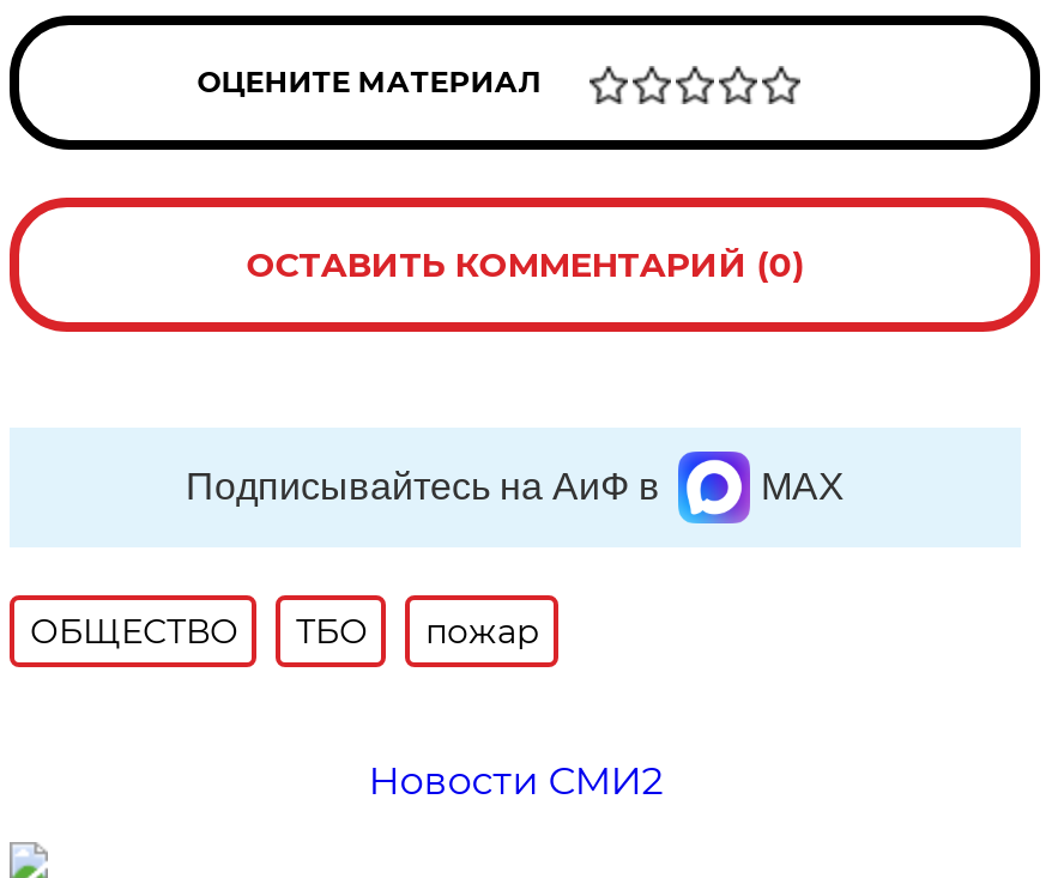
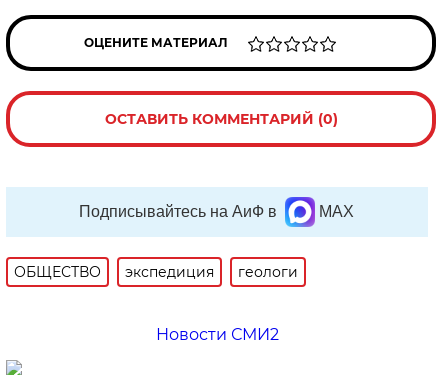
- ТБО
- пожар
+ экспедиция
+ геологи
